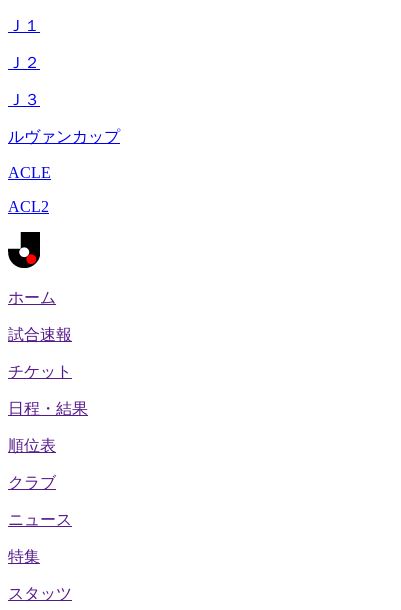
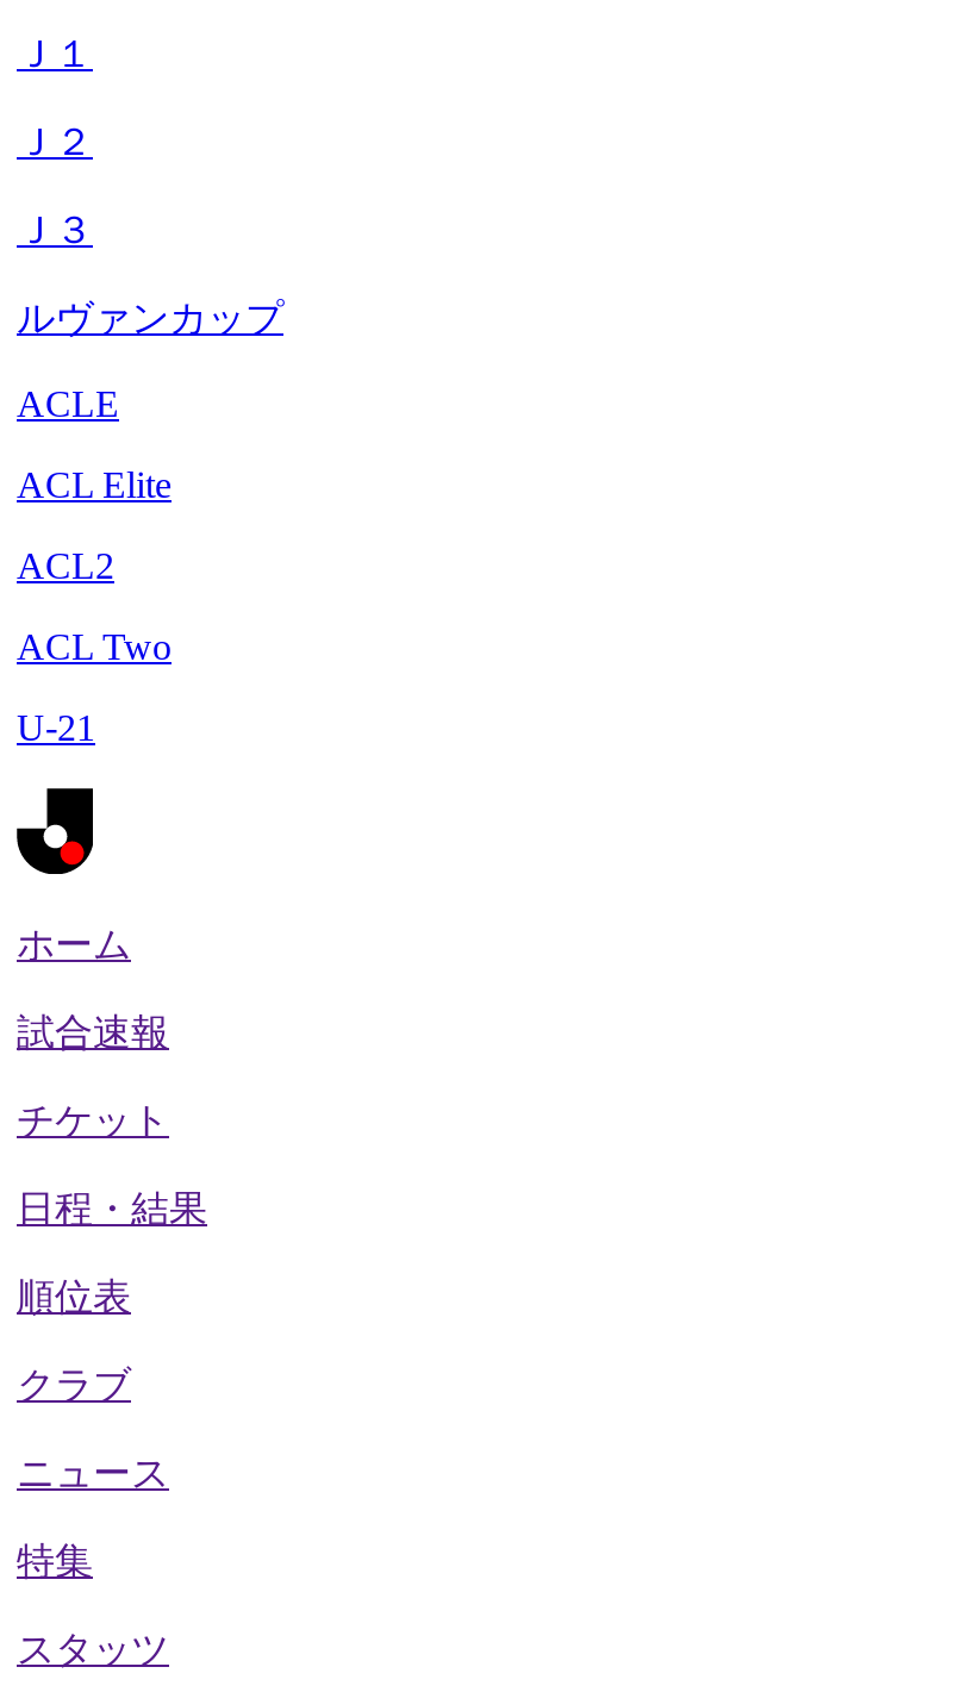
+ ACL Elite

+ ACL Two
+ U-21
